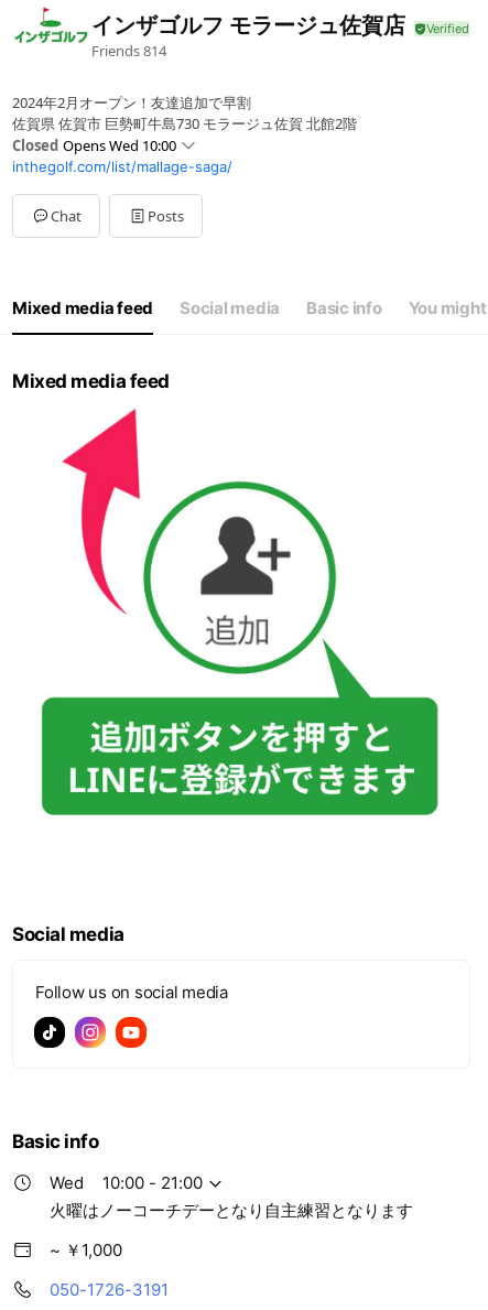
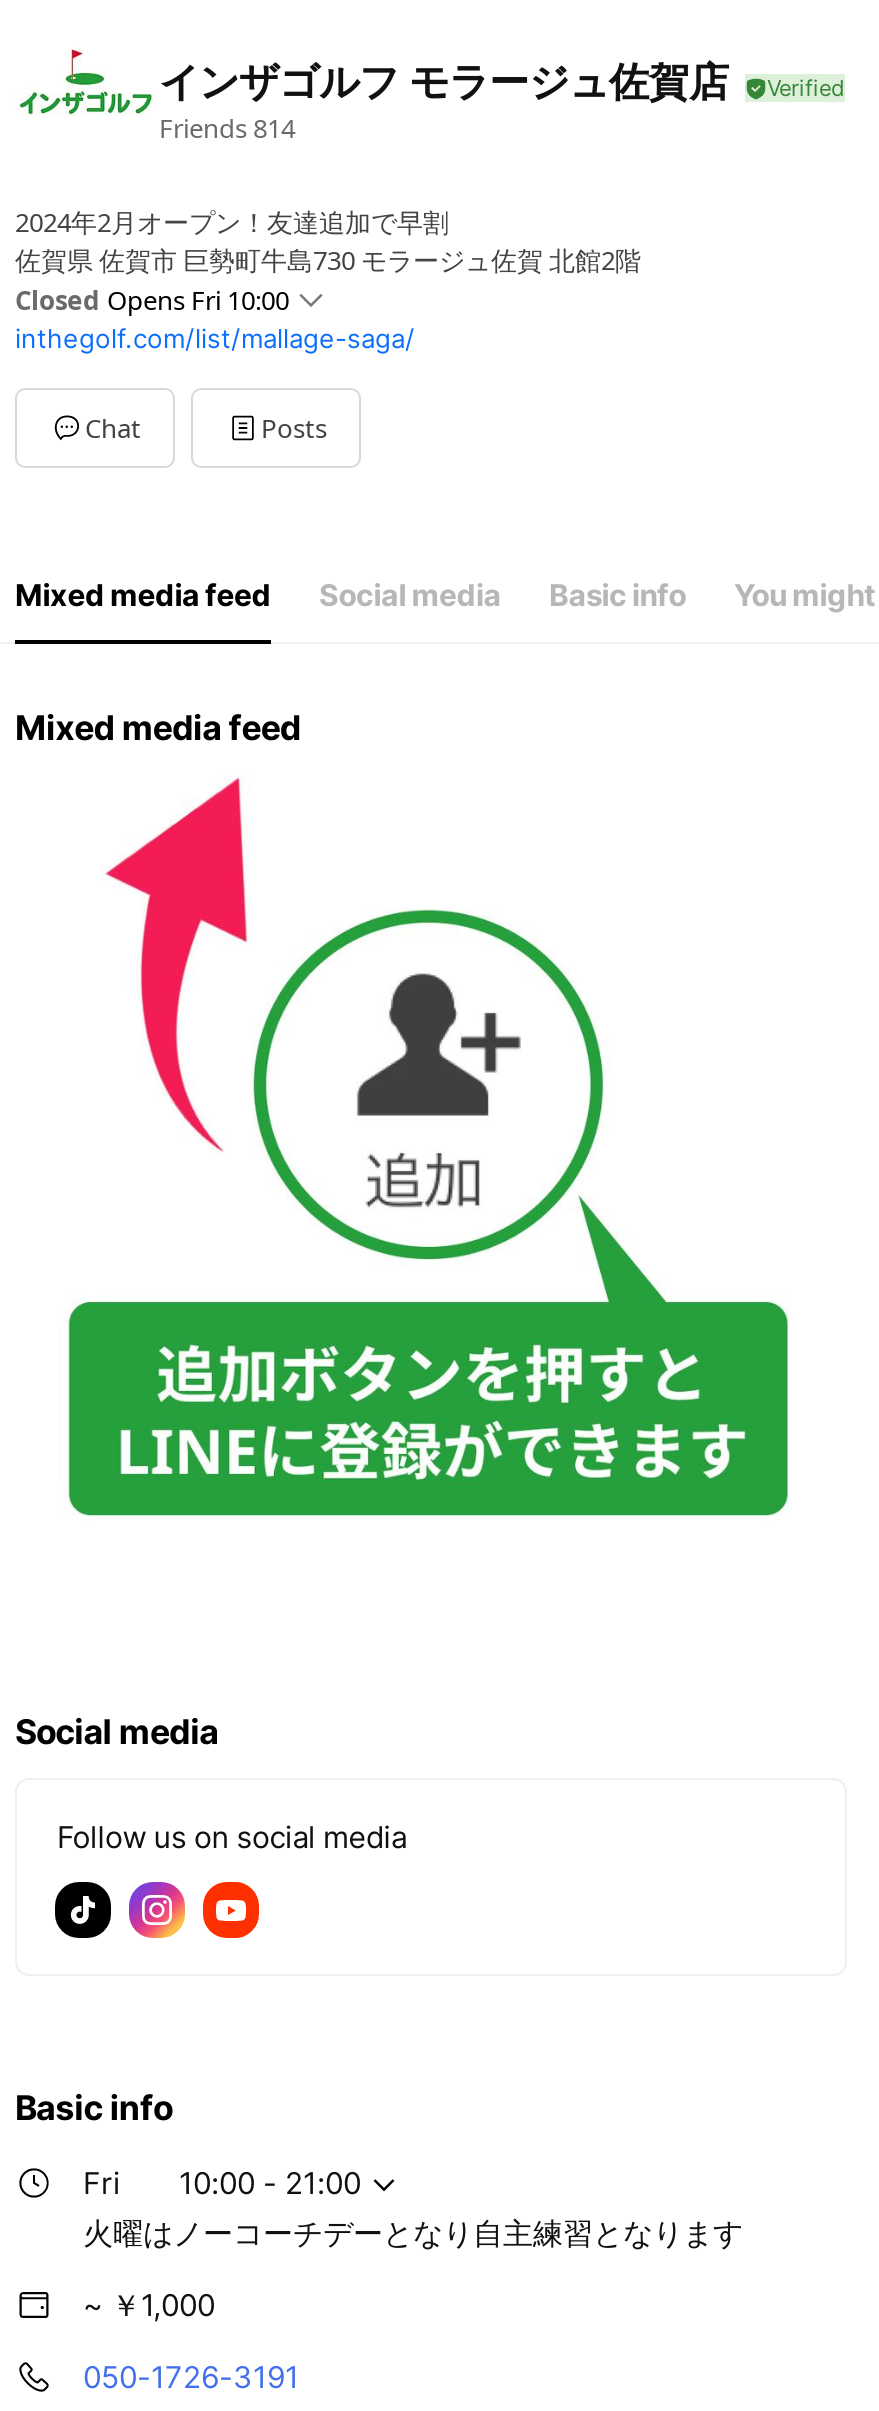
- Closed Opens Wed 10:00
+ Closed Opens Fri 10:00

- Wed
+ Fri
